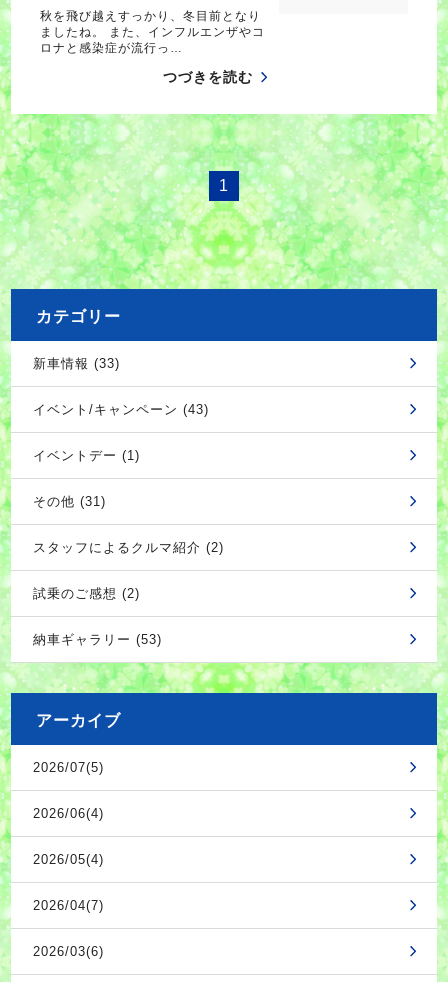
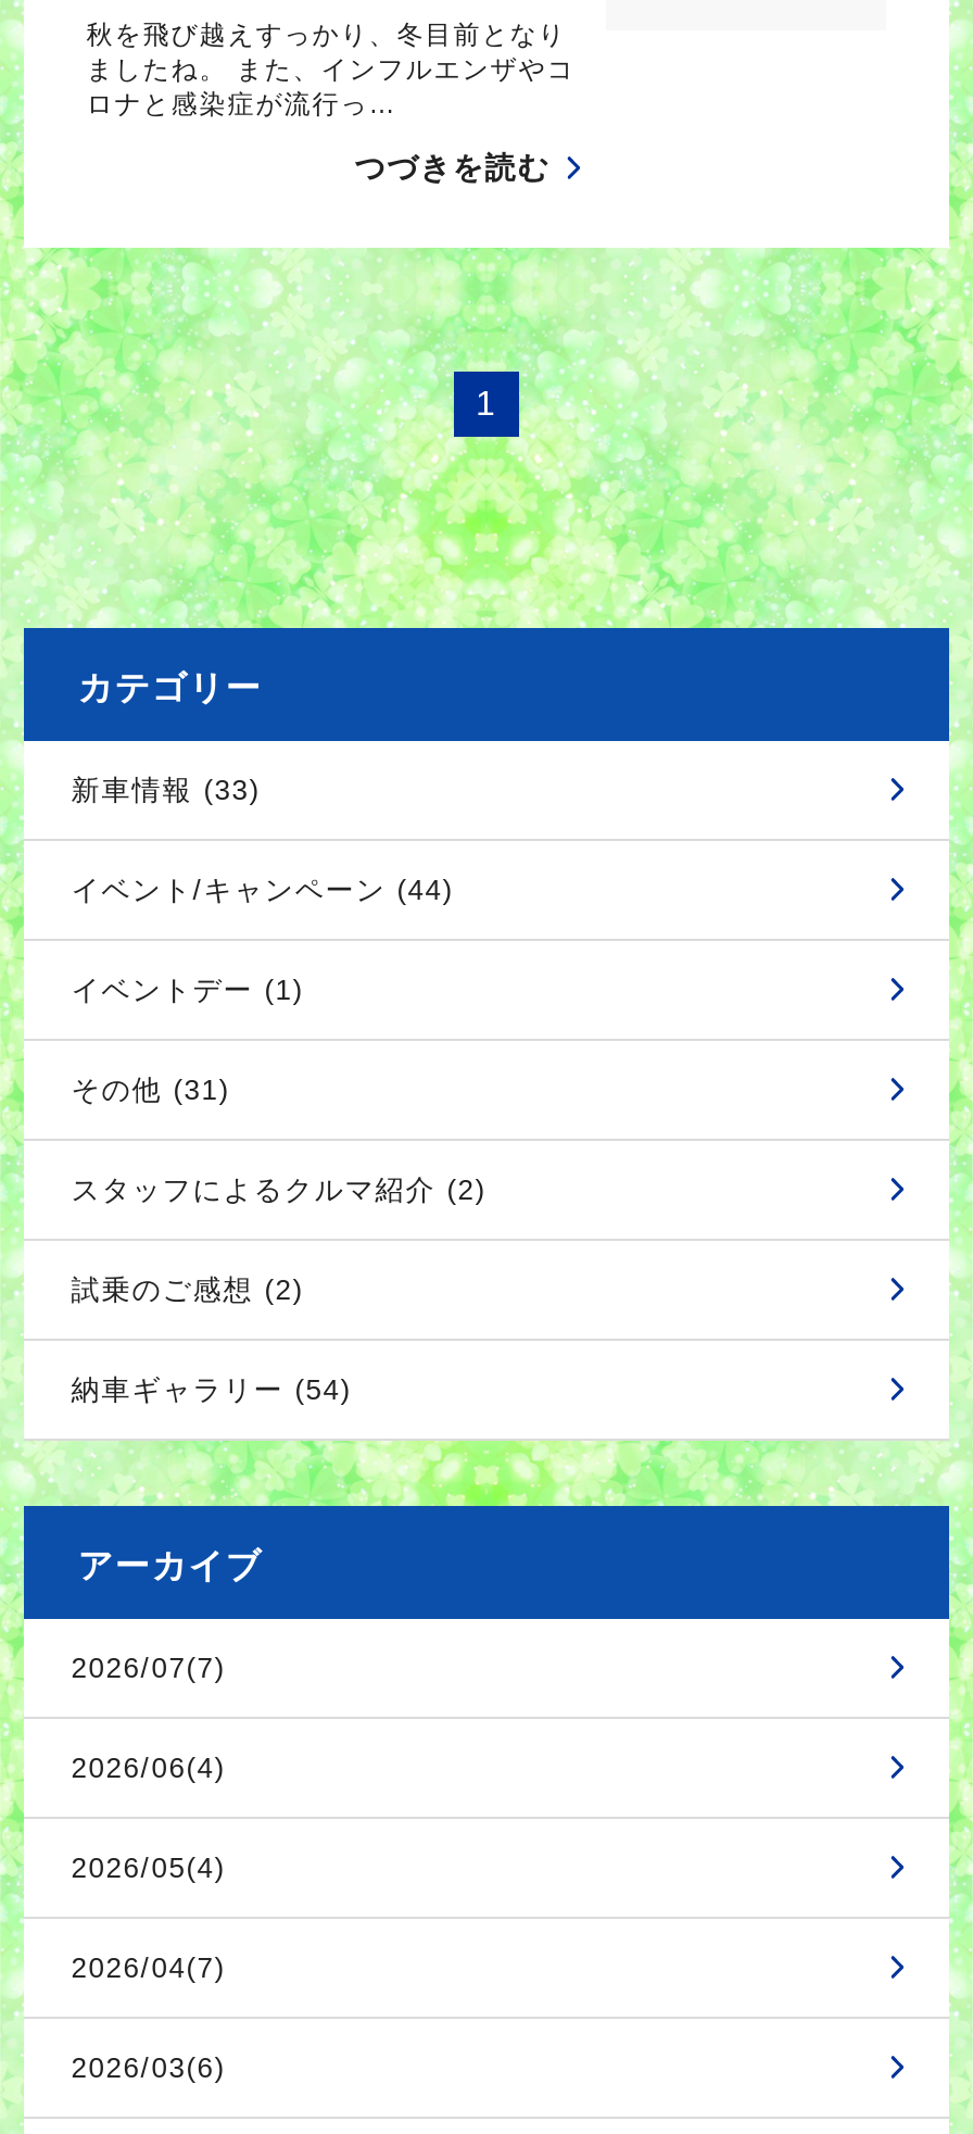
- イベント/キャンペーン (43)
+ イベント/キャンペーン (44)

- 納車ギャラリー (53)
+ 納車ギャラリー (54)

- 2026/07(5)
+ 2026/07(7)
